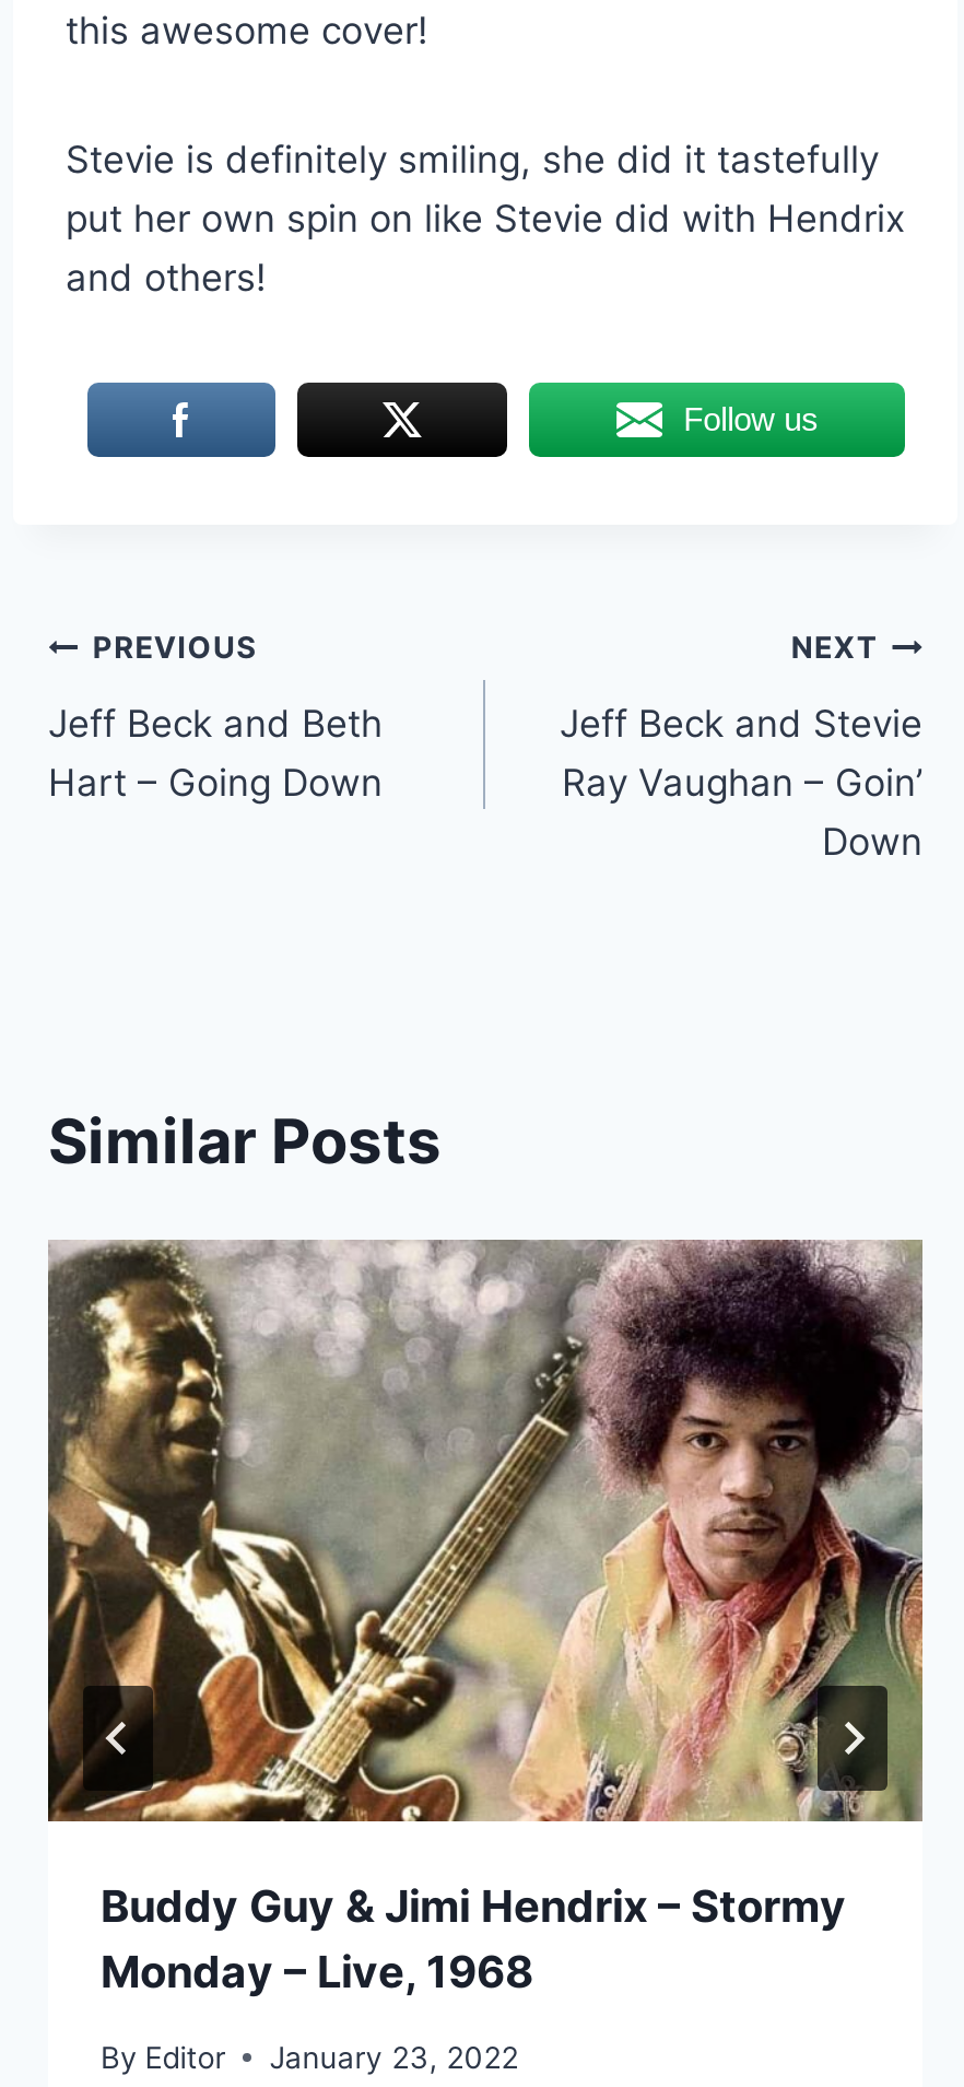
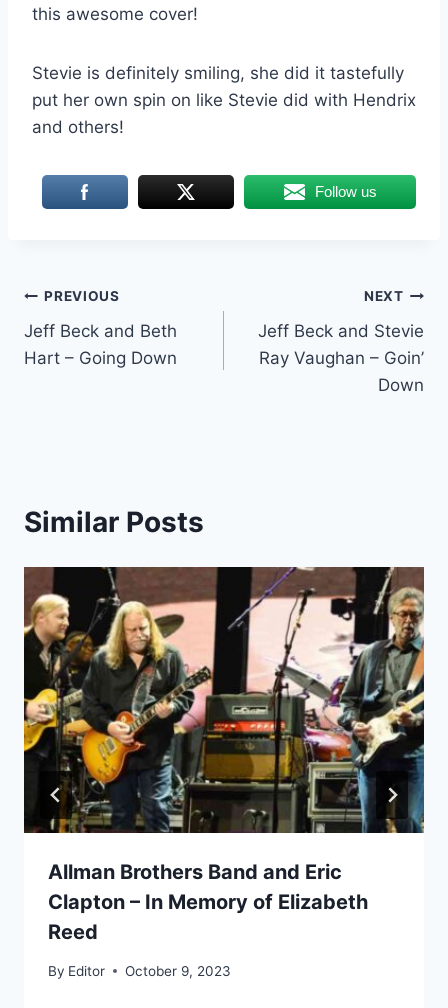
- [image]
- Buddy Guy & Jimi Hendrix – Stormy
- Monday – Live, 1968
+ [image]
+ Allman Brothers Band and Eric
+ Clapton – In Memory of Elizabeth
+ Reed

- By Editor January 23, 2022
+ By Editor October 9, 2023
